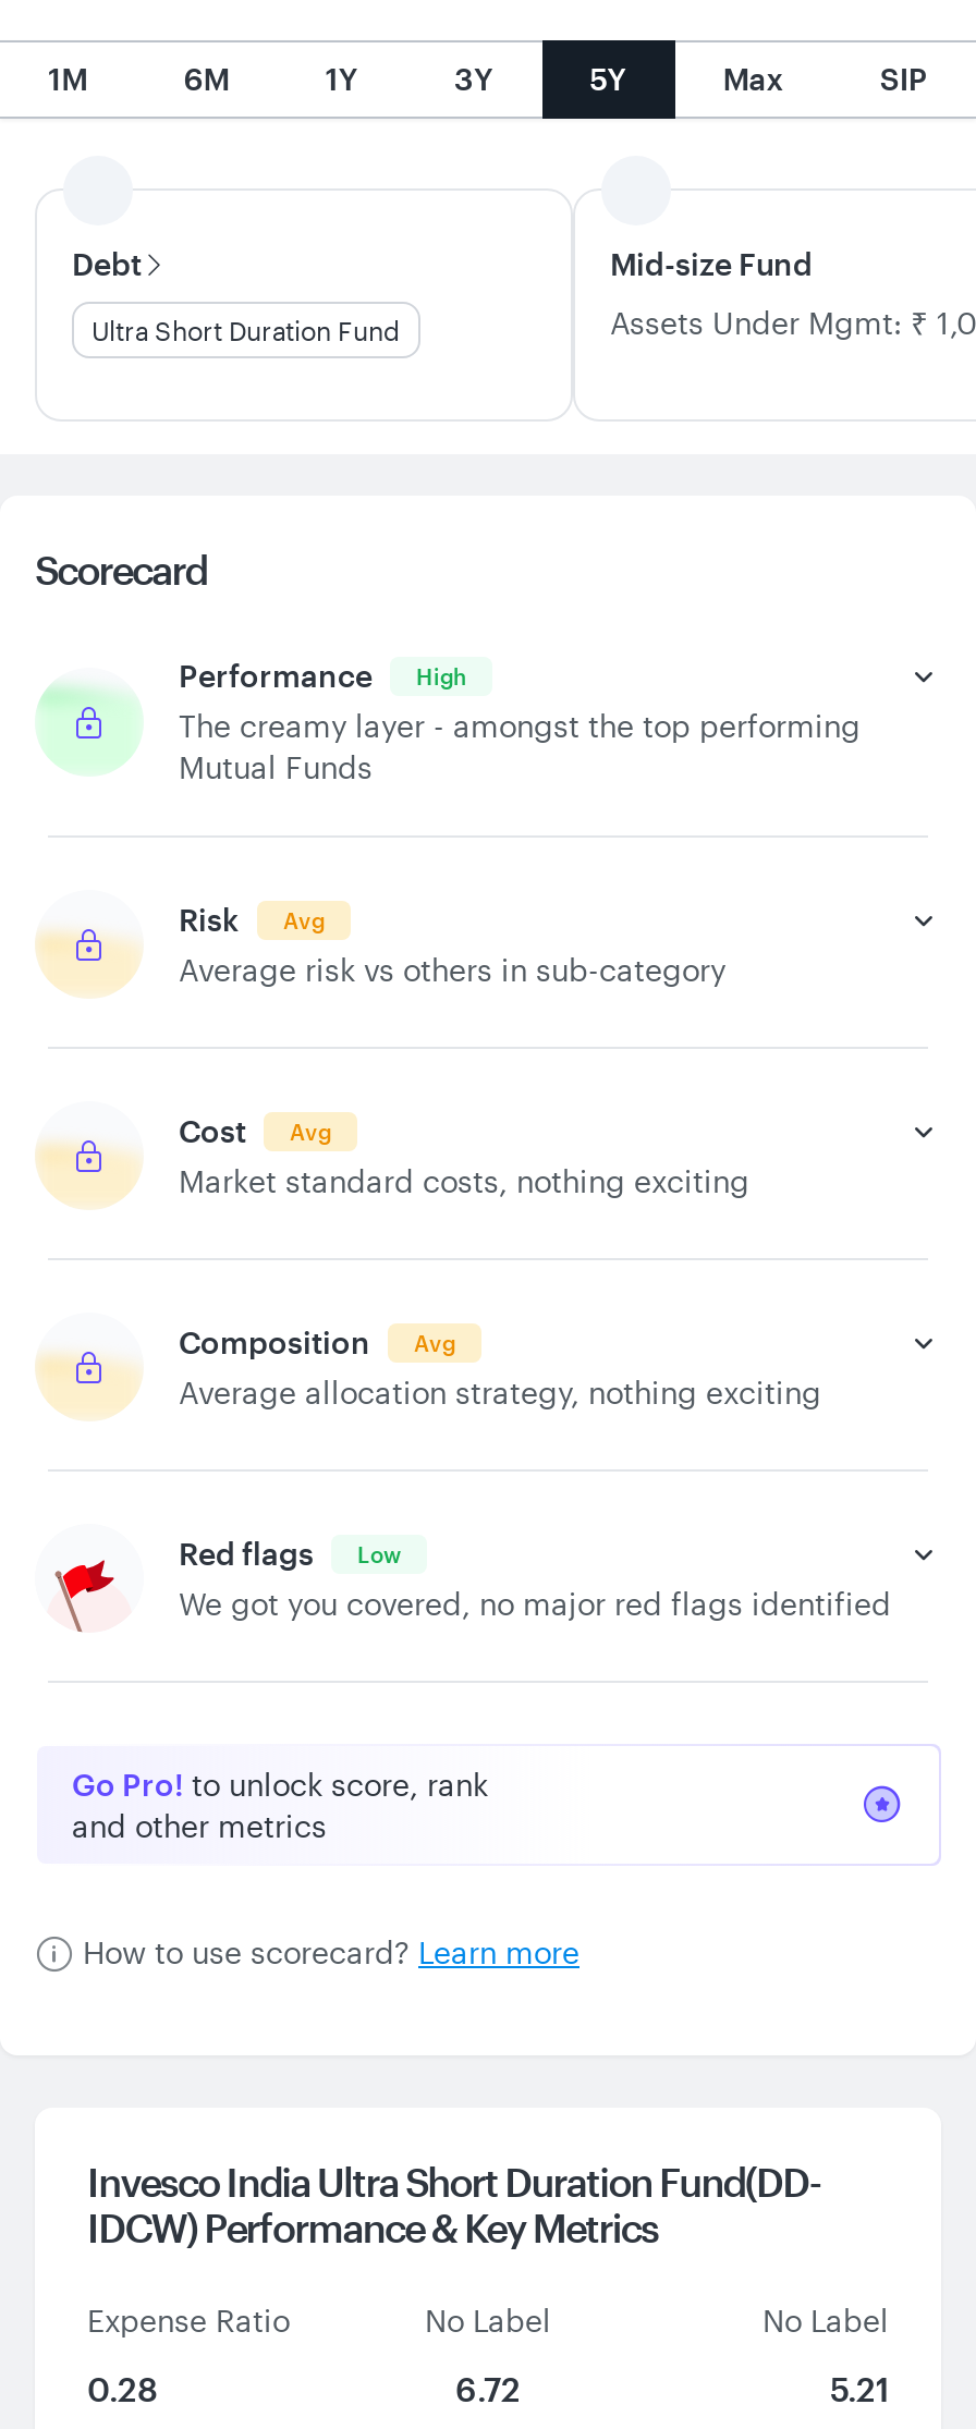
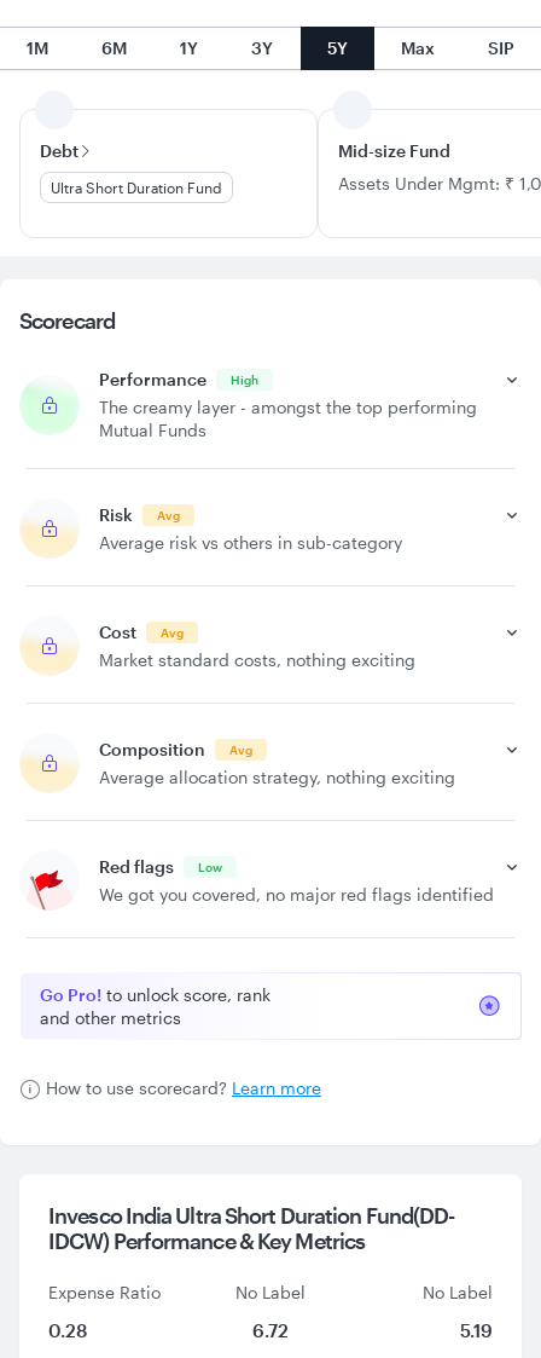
- 5.21
+ 5.19
